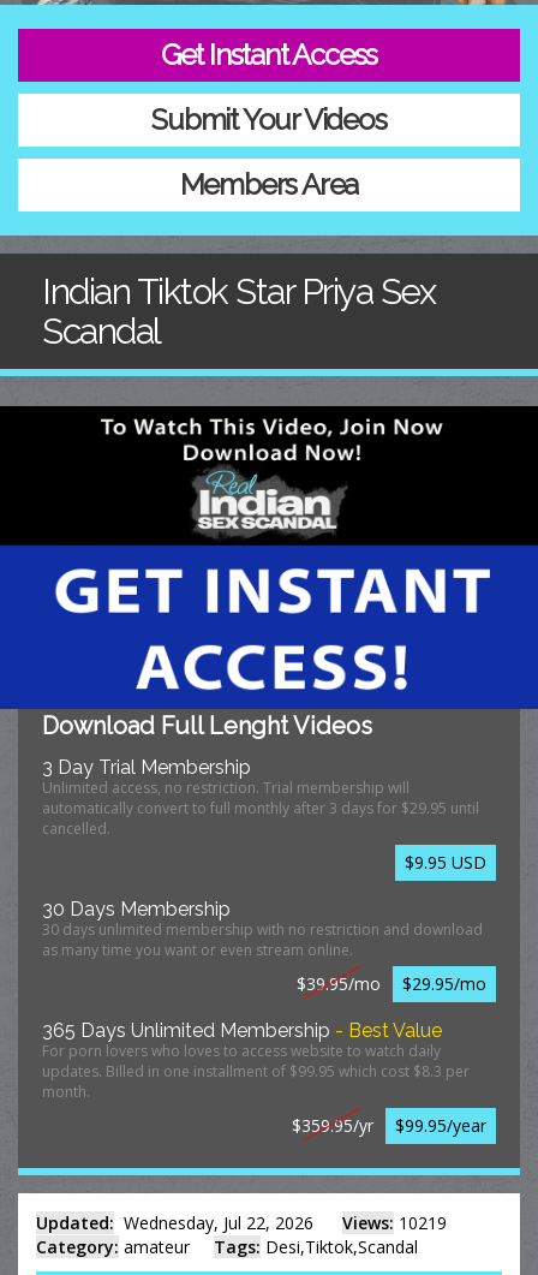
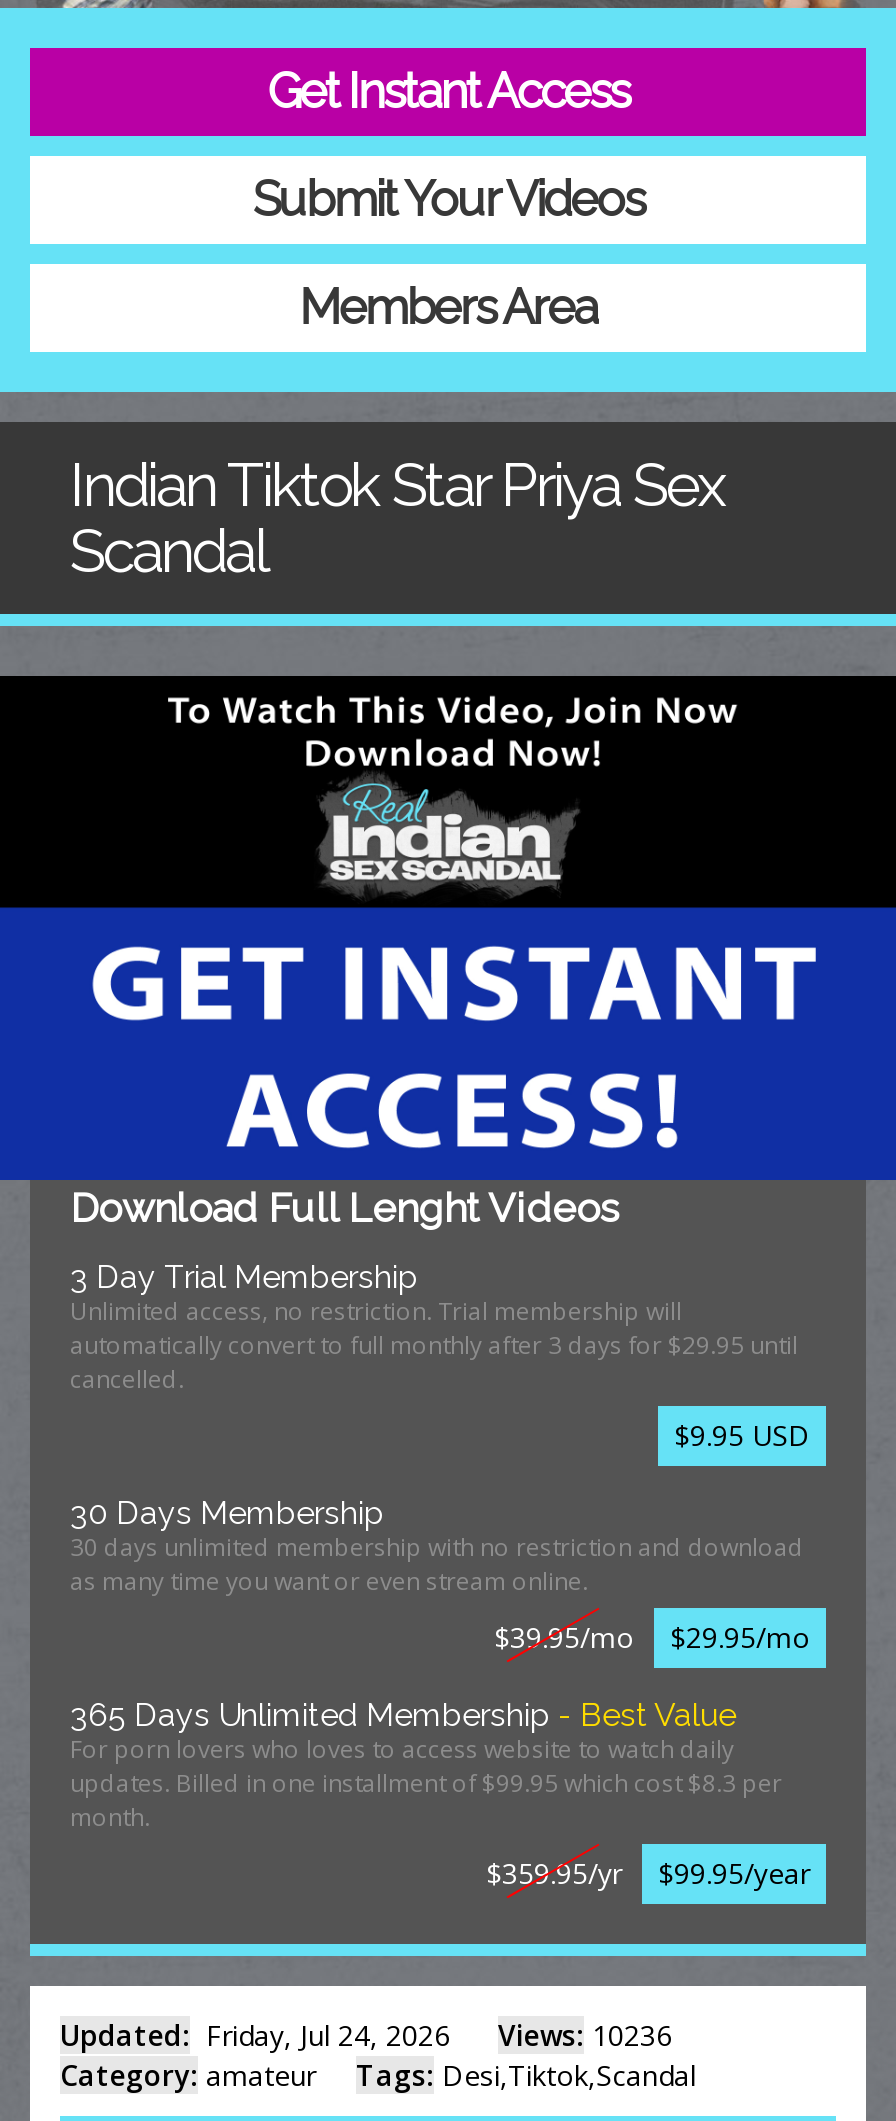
- Updated: Wednesday, Jul 22, 2026 Views: 10219
+ Updated: Friday, Jul 24, 2026 Views: 10236
